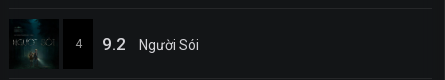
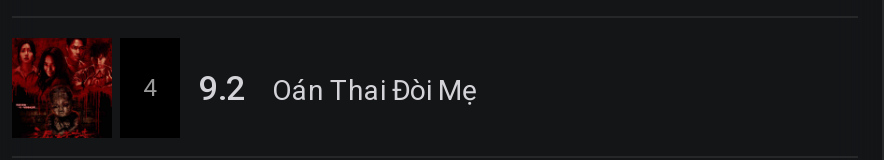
- [image]
+ [image]

- Người Sói
+ Oán Thai Đòi Mẹ
